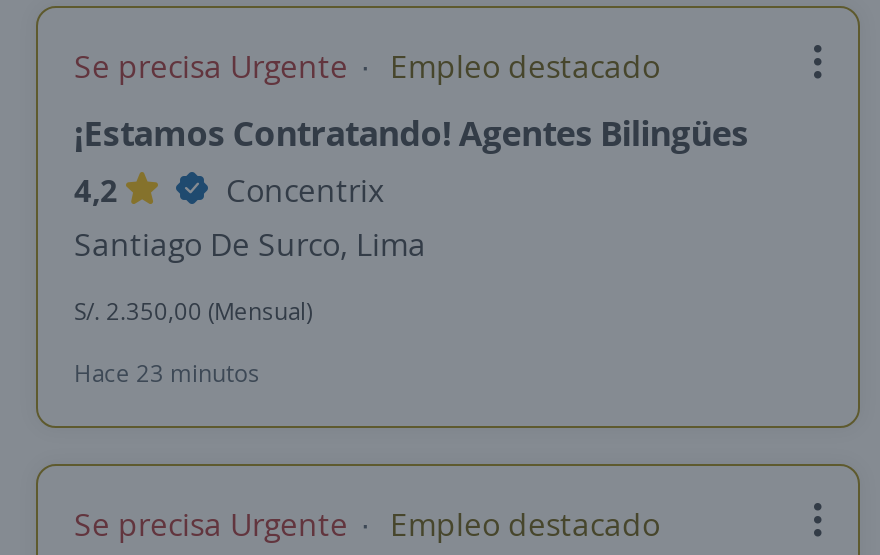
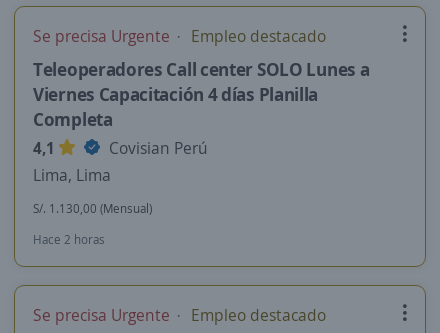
- ¡Estamos Contratando! Agentes Bilingües
- 4,2
- Concentrix
- Santiago De Surco, Lima
+ Teleoperadores Call center SOLO Lunes a
+ Viernes Capacitación 4 días Planilla
+ Completa
+ 4,1
+ Covisian Perú
+ Lima, Lima

- S/. 2.350,00 (Mensual)
+ S/. 1.130,00 (Mensual)

- Hace 23 minutos
+ Hace 2 horas
